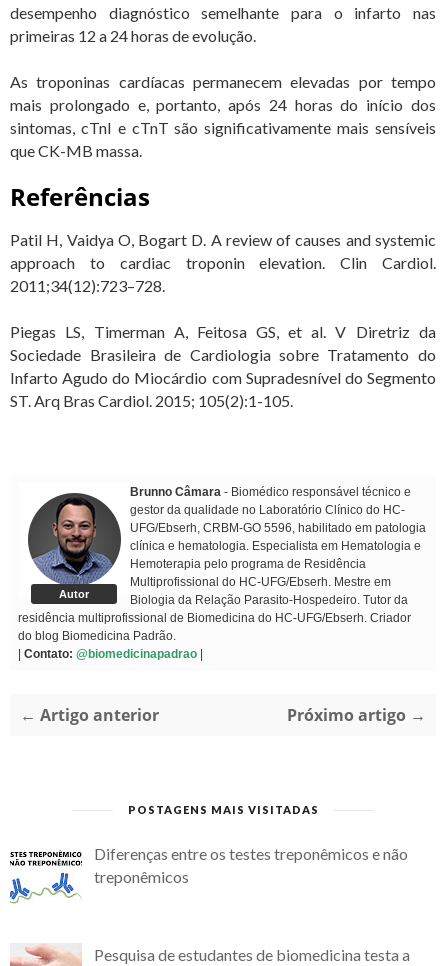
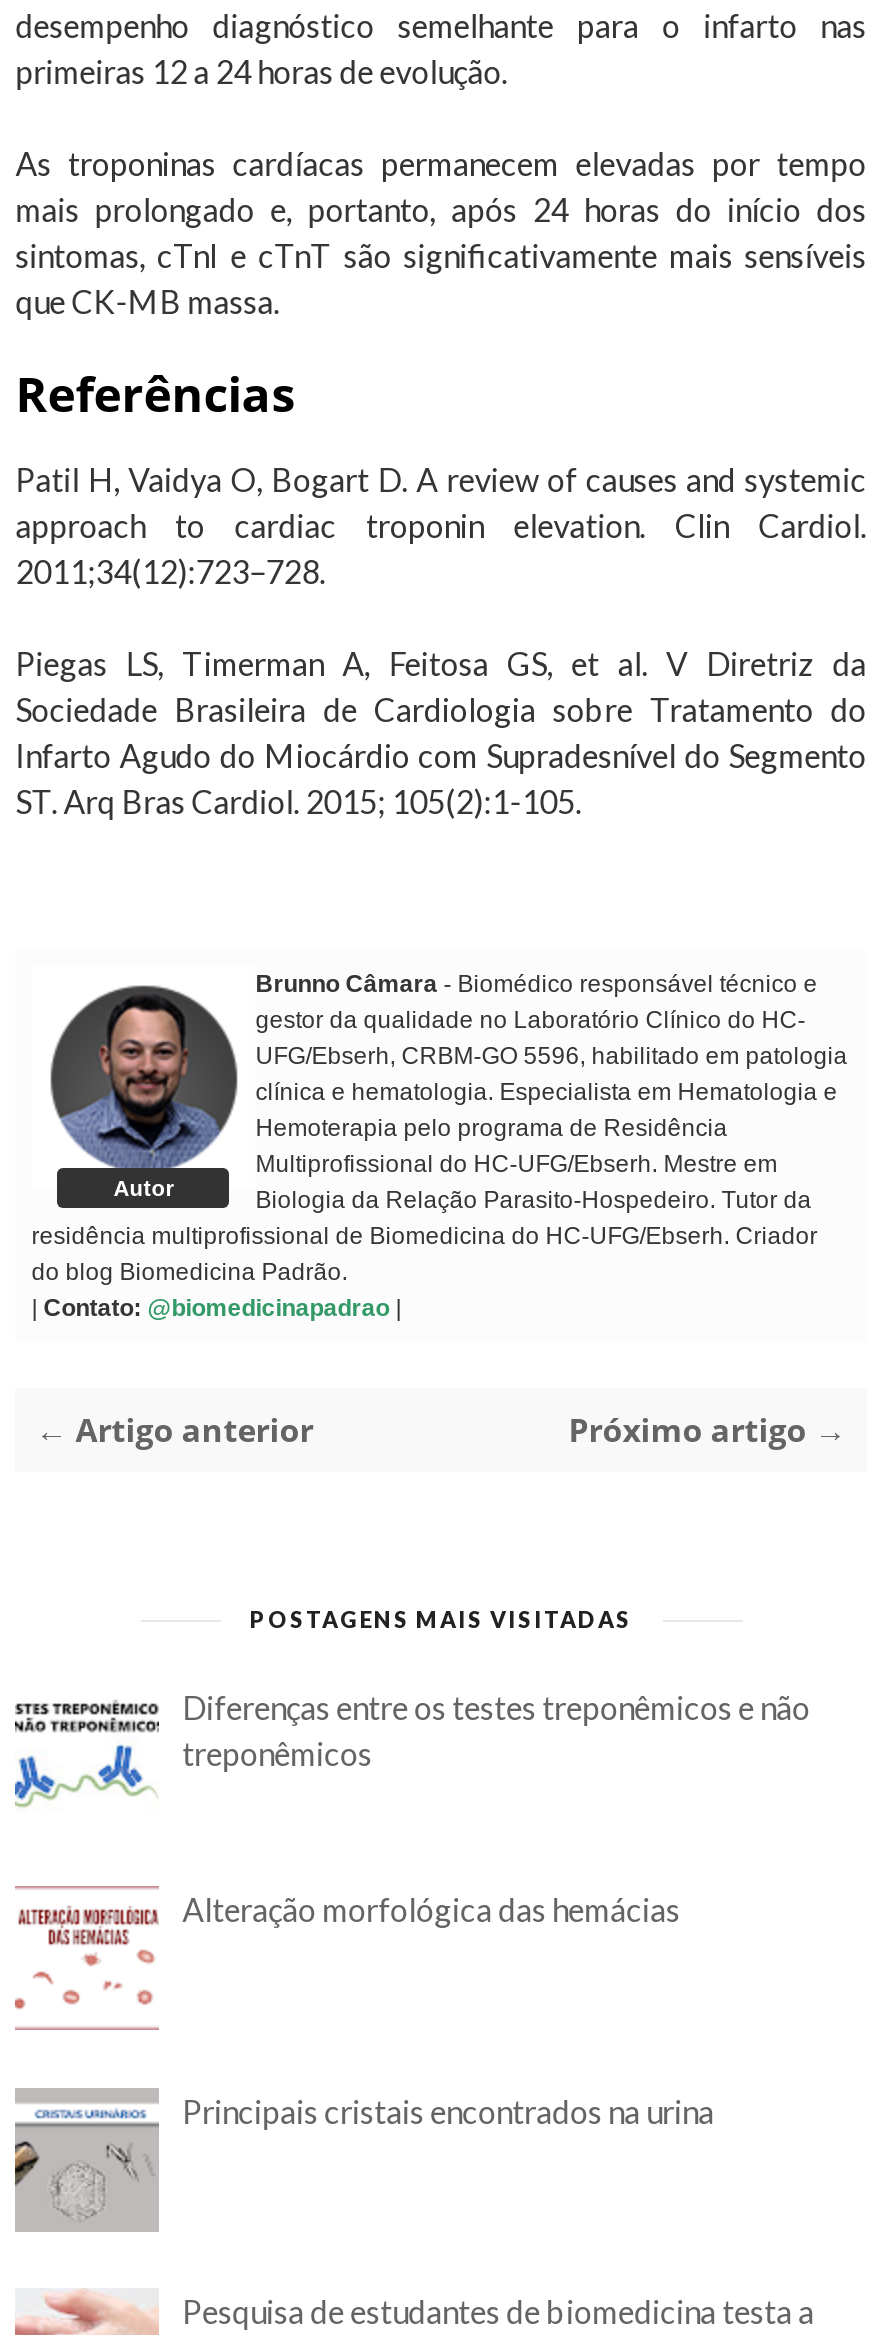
+ [image]
+ Principais cristais encontrados na urina

+ [image]
+ Alteração morfológica das hemácias
